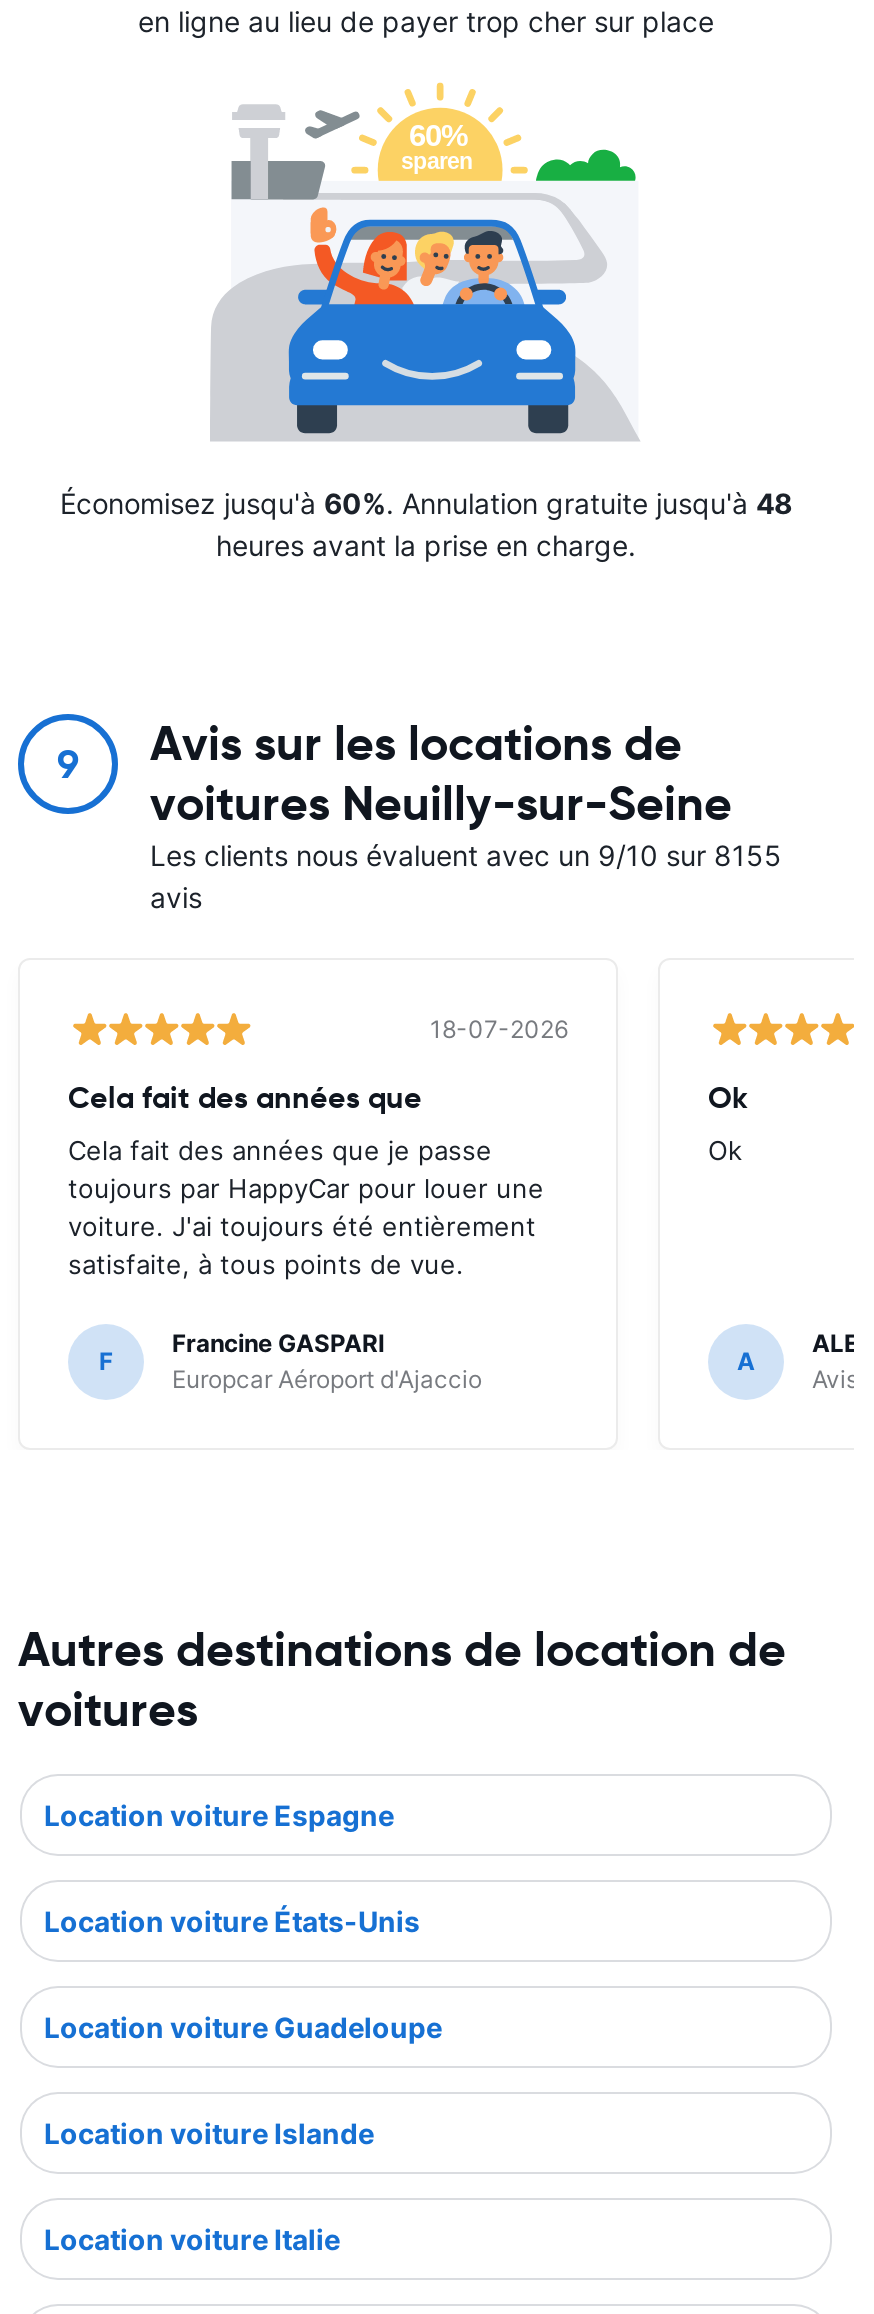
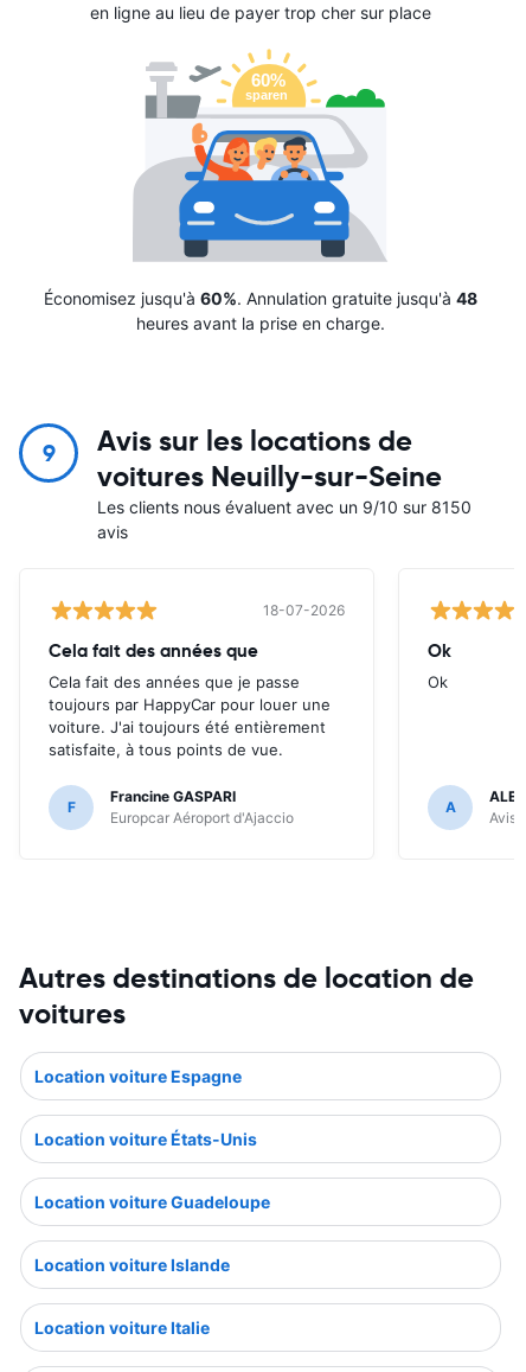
- Les clients nous évaluent avec un 9/10 sur 8155
+ Les clients nous évaluent avec un 9/10 sur 8150
